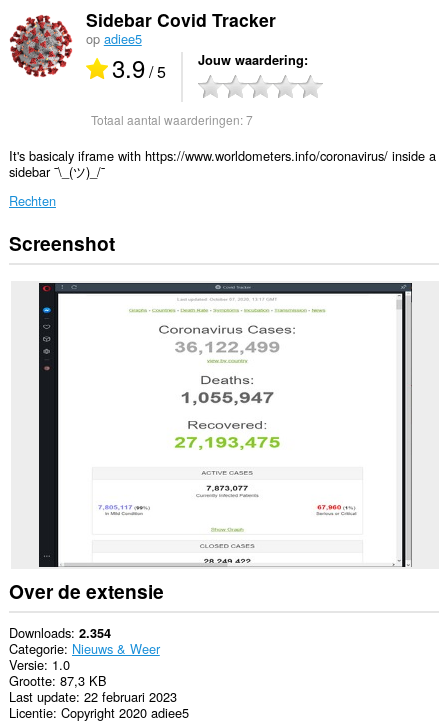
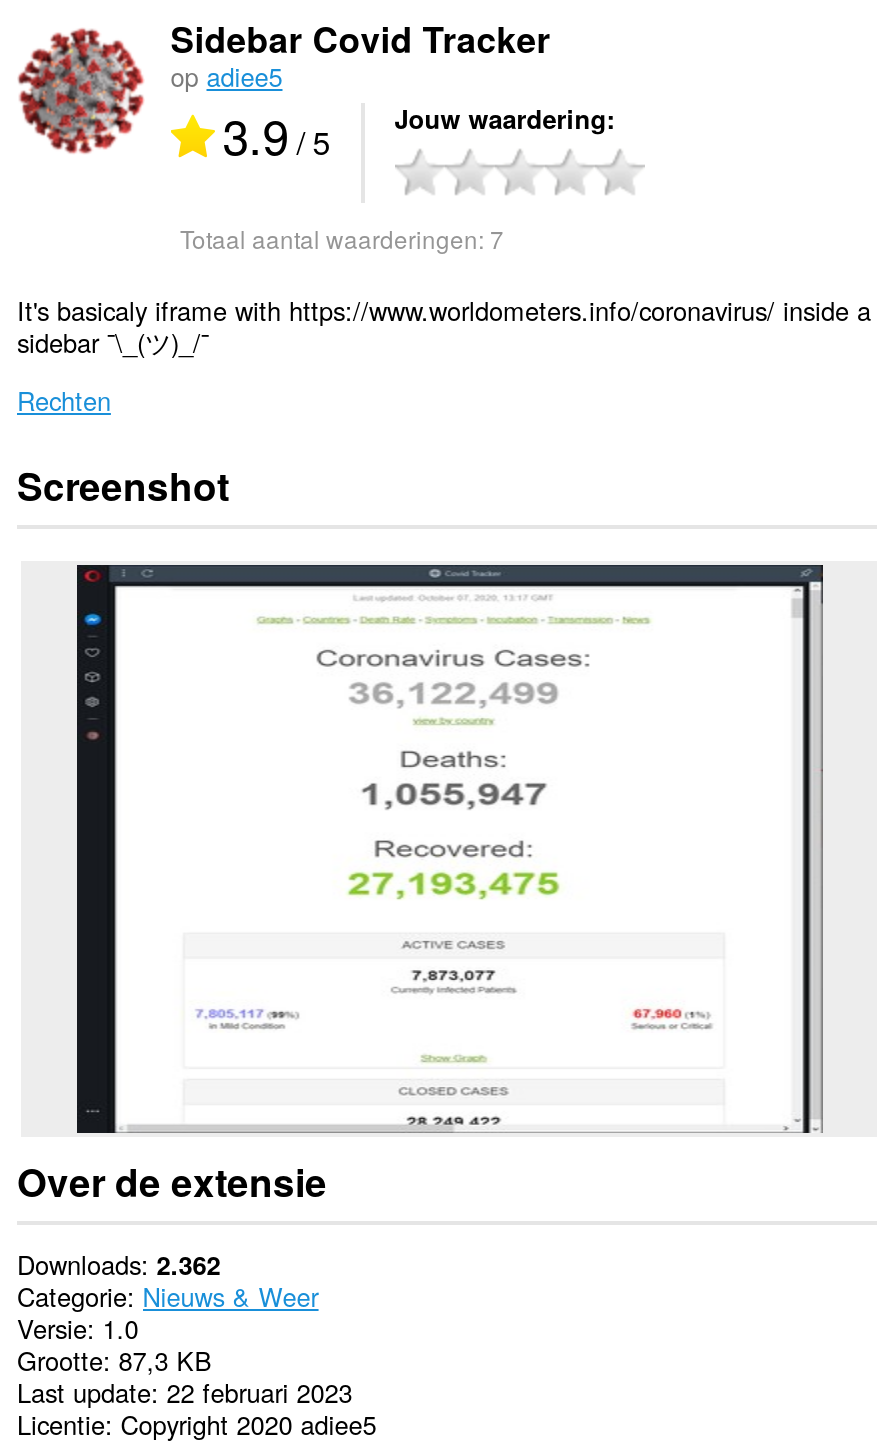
- Downloads 2.354
+ Downloads 2.362
